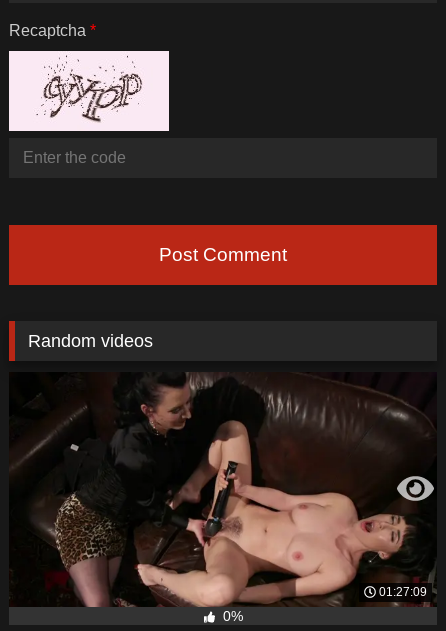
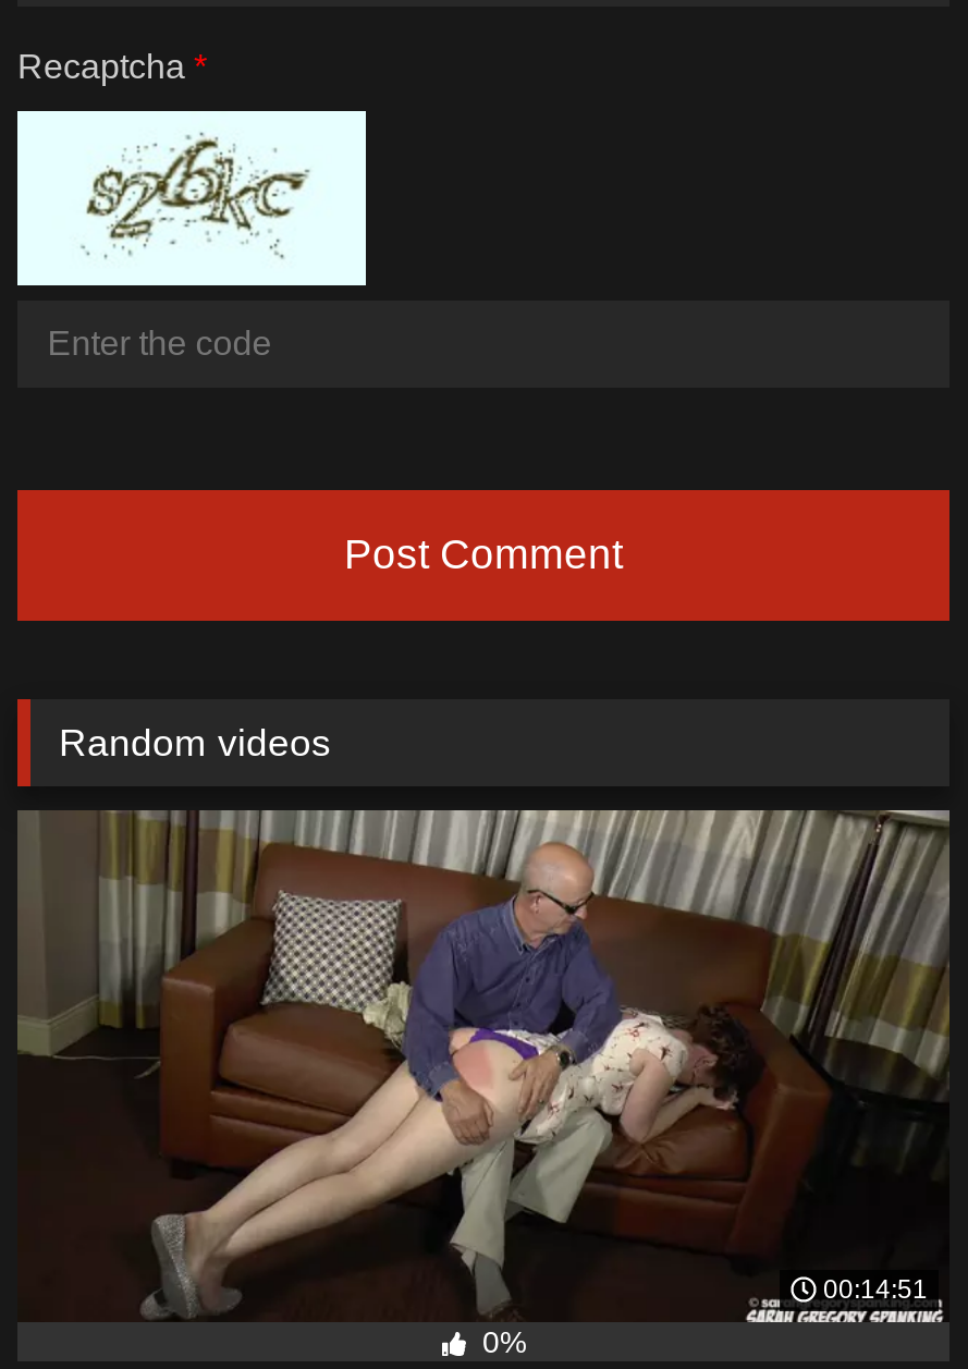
- [image]
+ [image]

- [image]
- 01:27:09
+ [image]
+ 00:14:51
